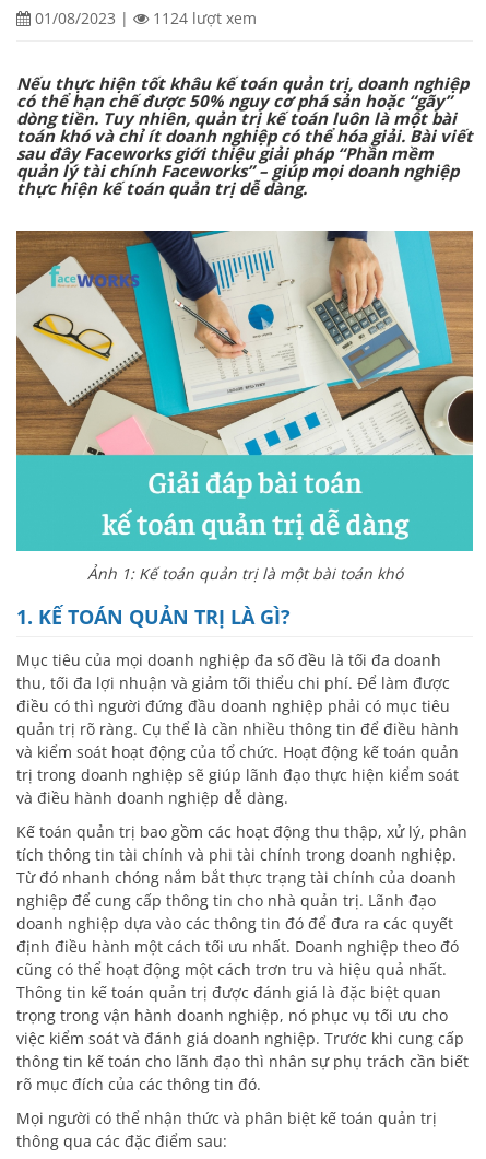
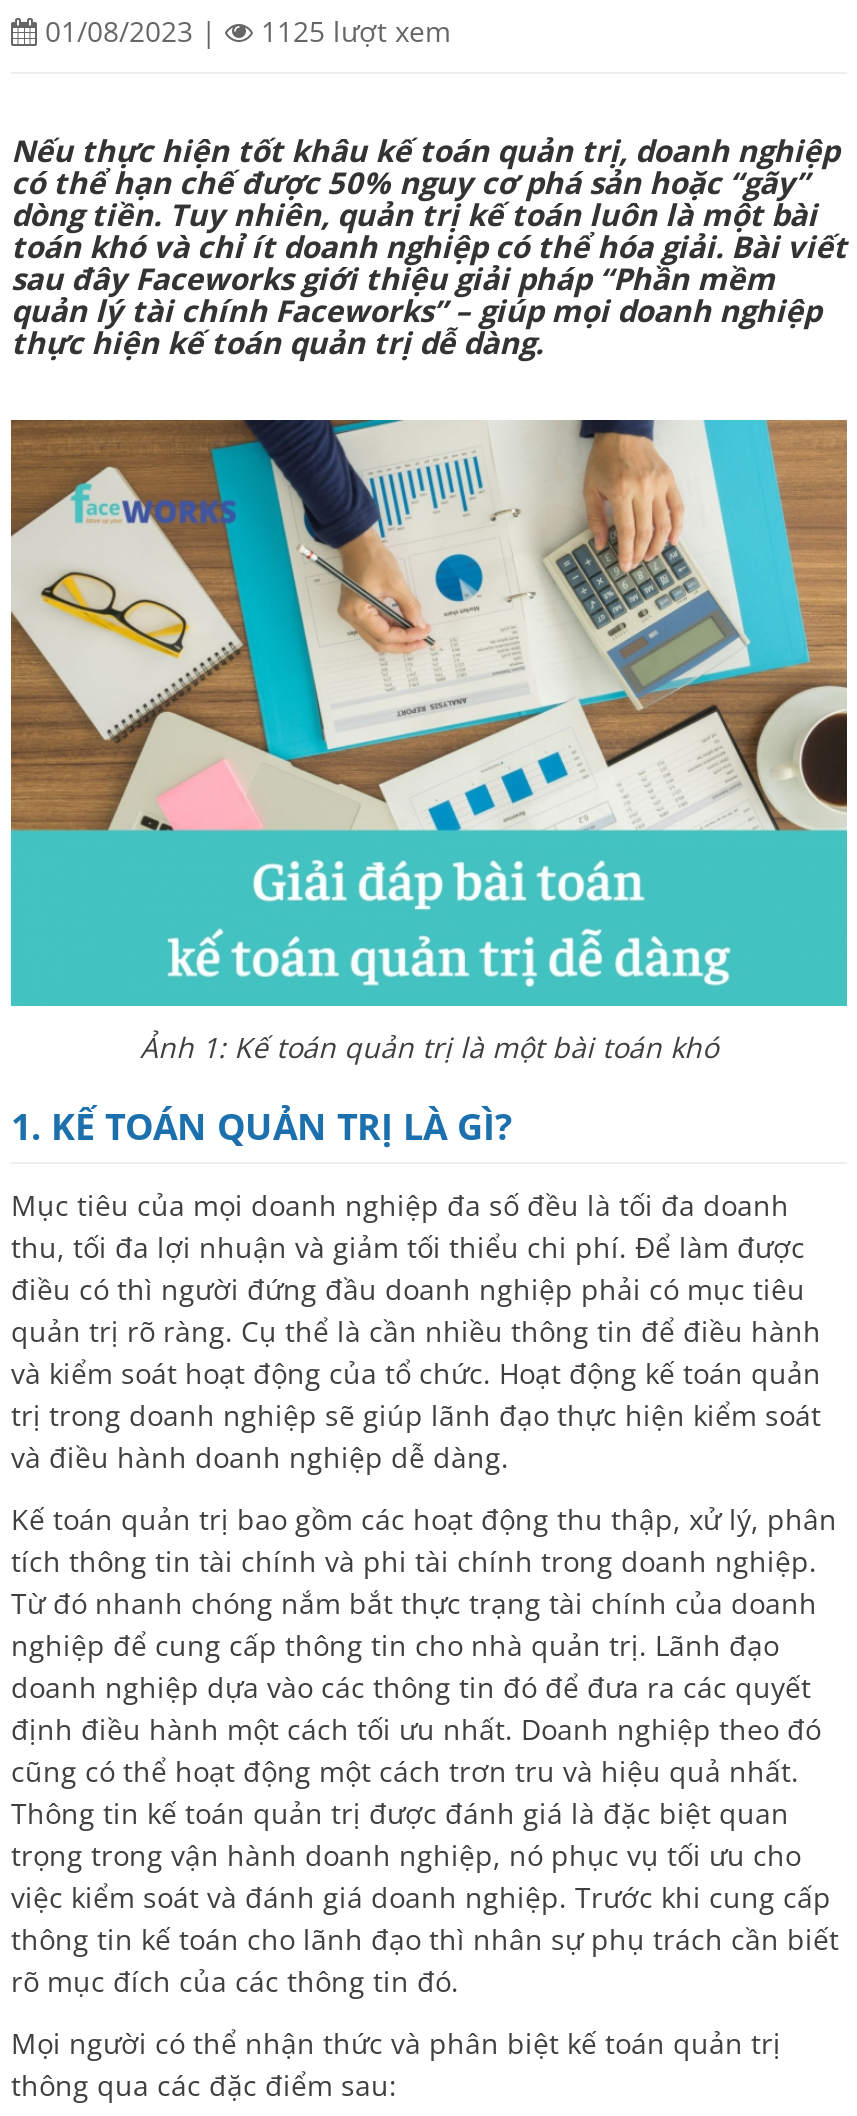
- 1124 lượt xem
+ 1125 lượt xem
